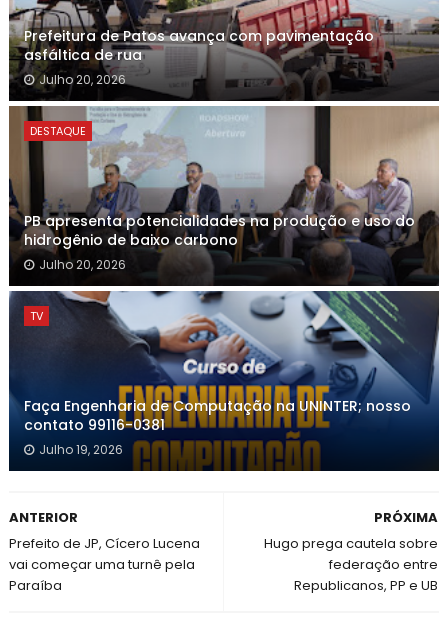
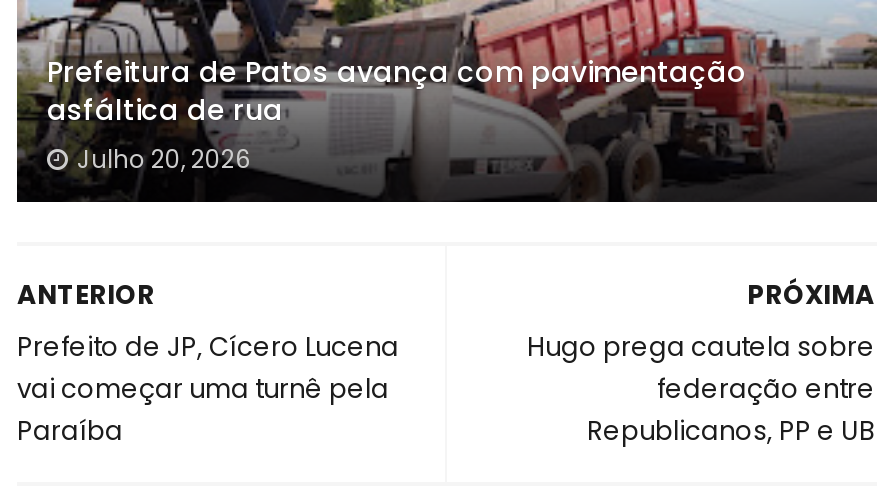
- [image]
- DESTAQUE

- PB apresenta potencialidades na produção e uso do
- hidrogênio de baixo carbono
- Julho 20, 2026
- TV

- Faça Engenharia de Computação na UNINTER; nosso
- contato 99116-0381
- Julho 19, 2026
